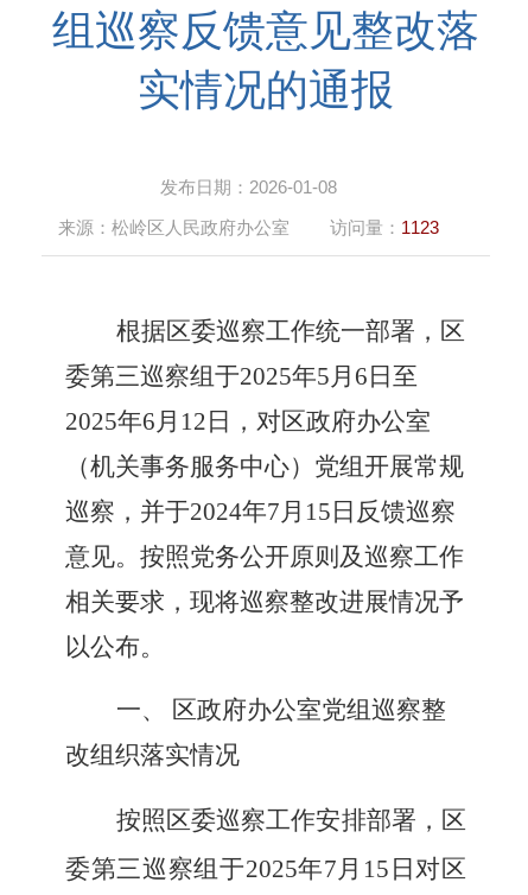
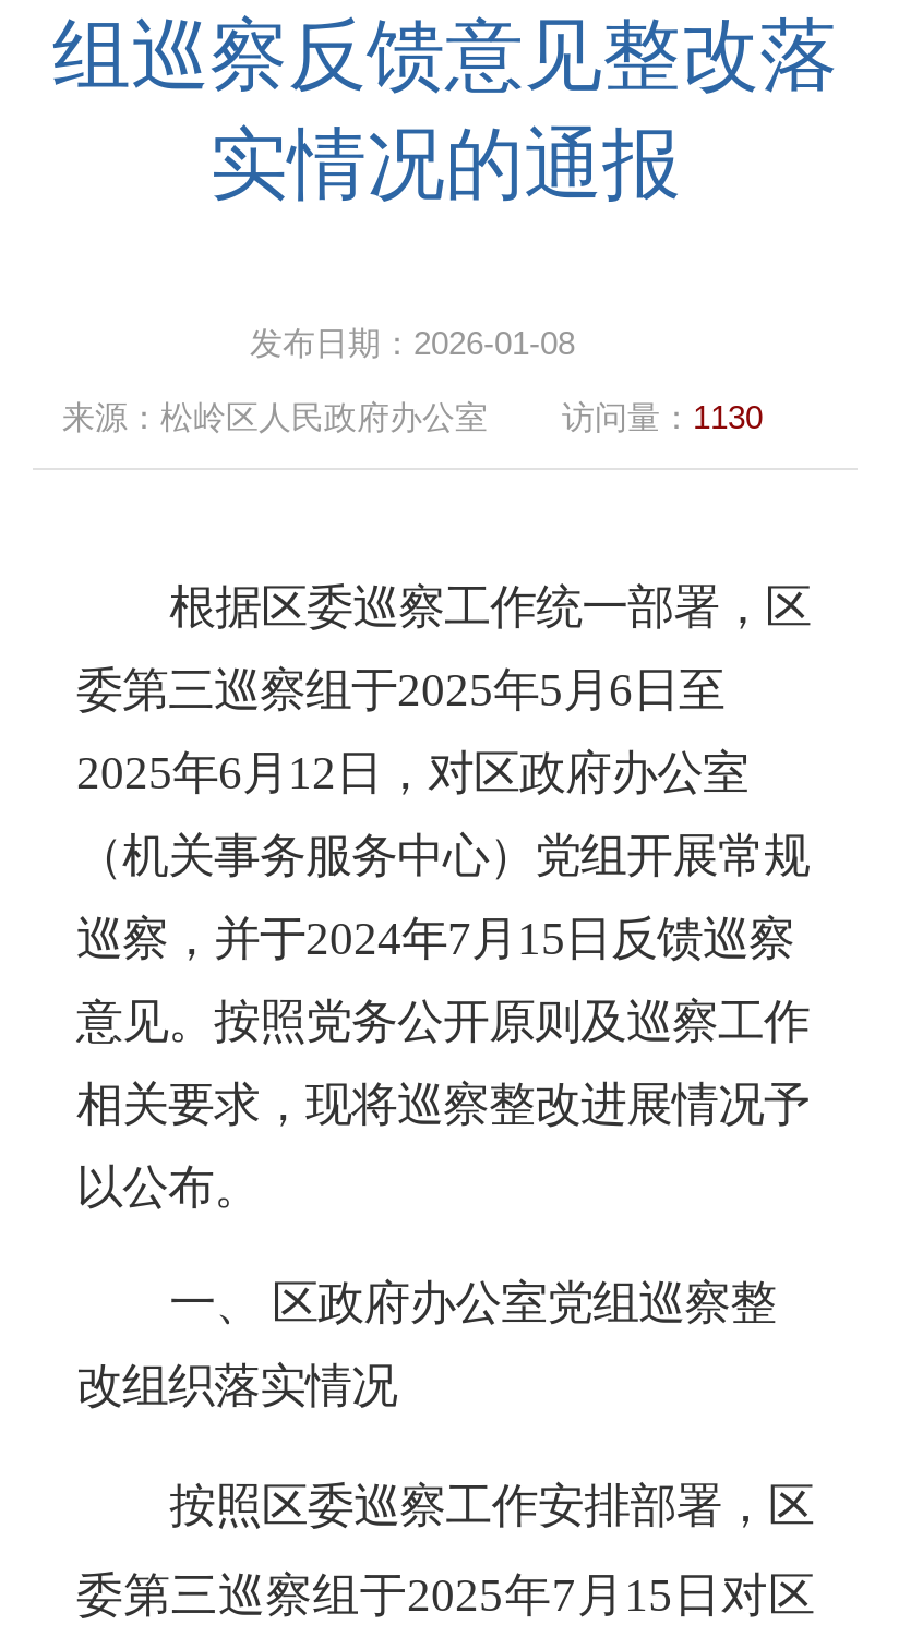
- 来源：松岭区人民政府办公室 访问量：1123
+ 来源：松岭区人民政府办公室 访问量：1130
